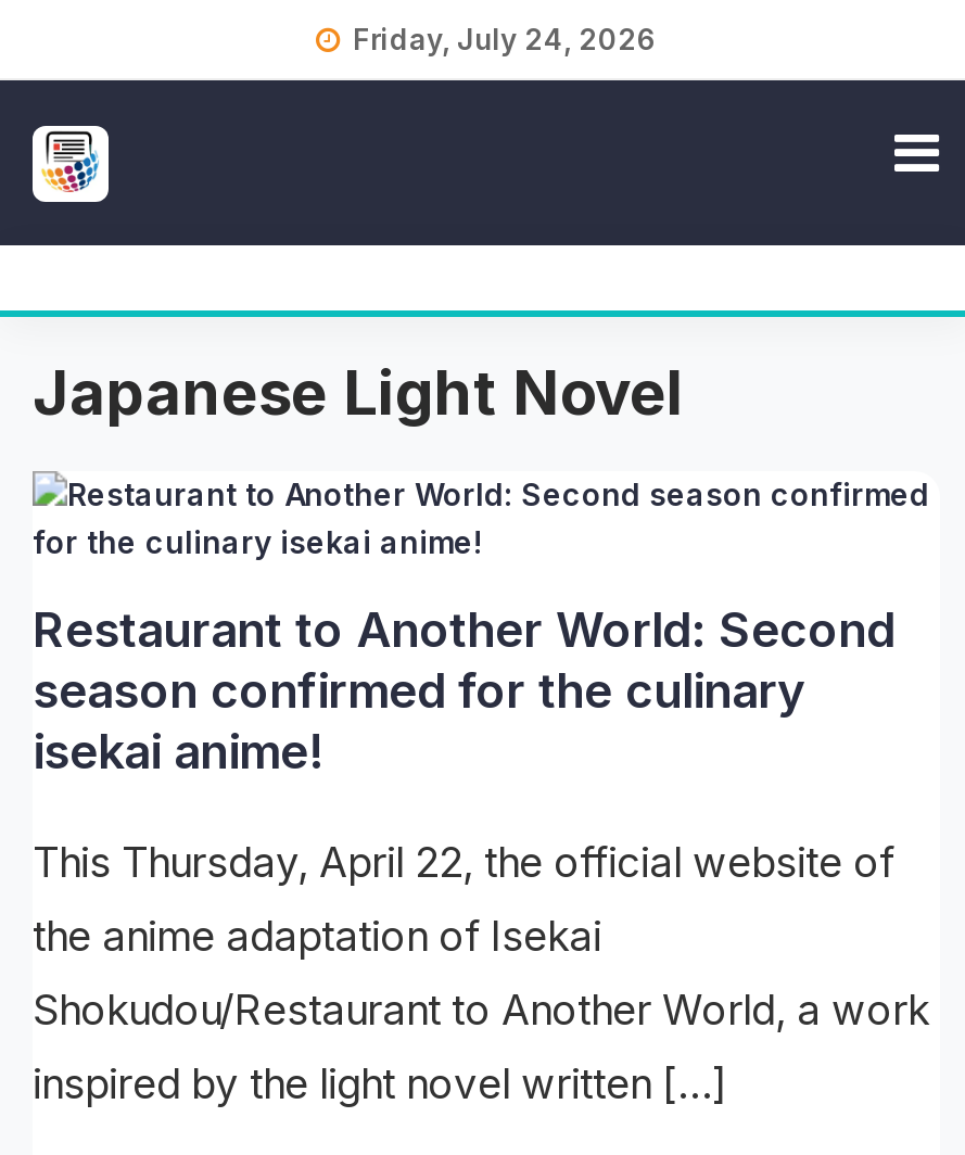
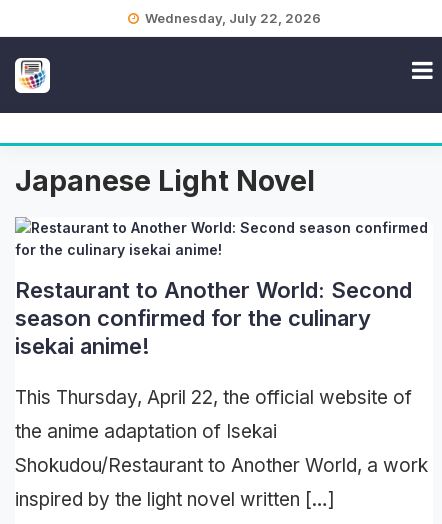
- Friday, July 24, 2026
+ Wednesday, July 22, 2026
